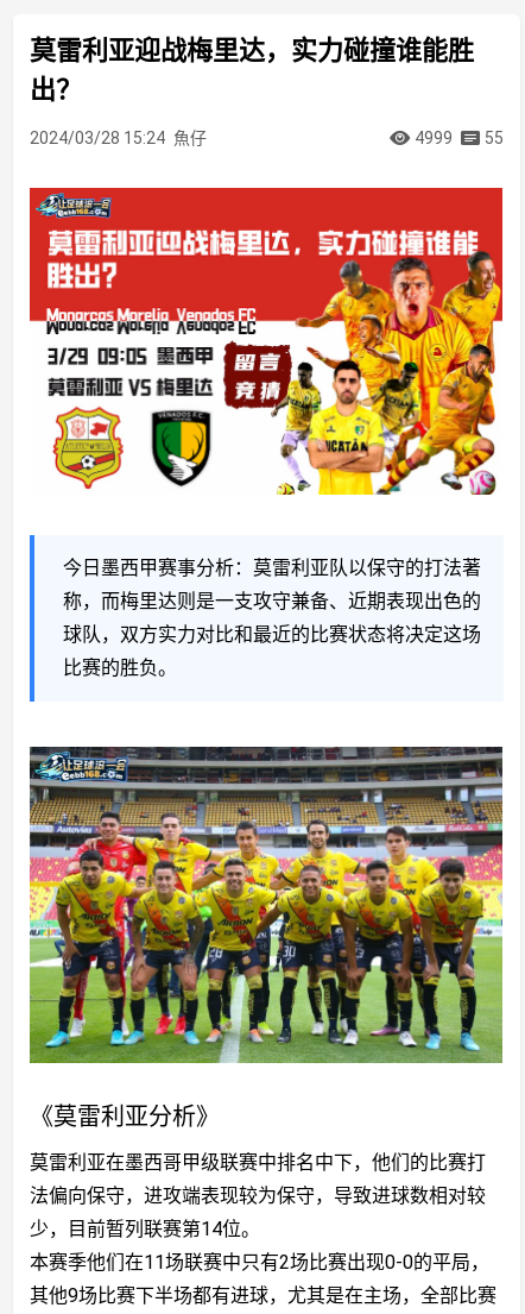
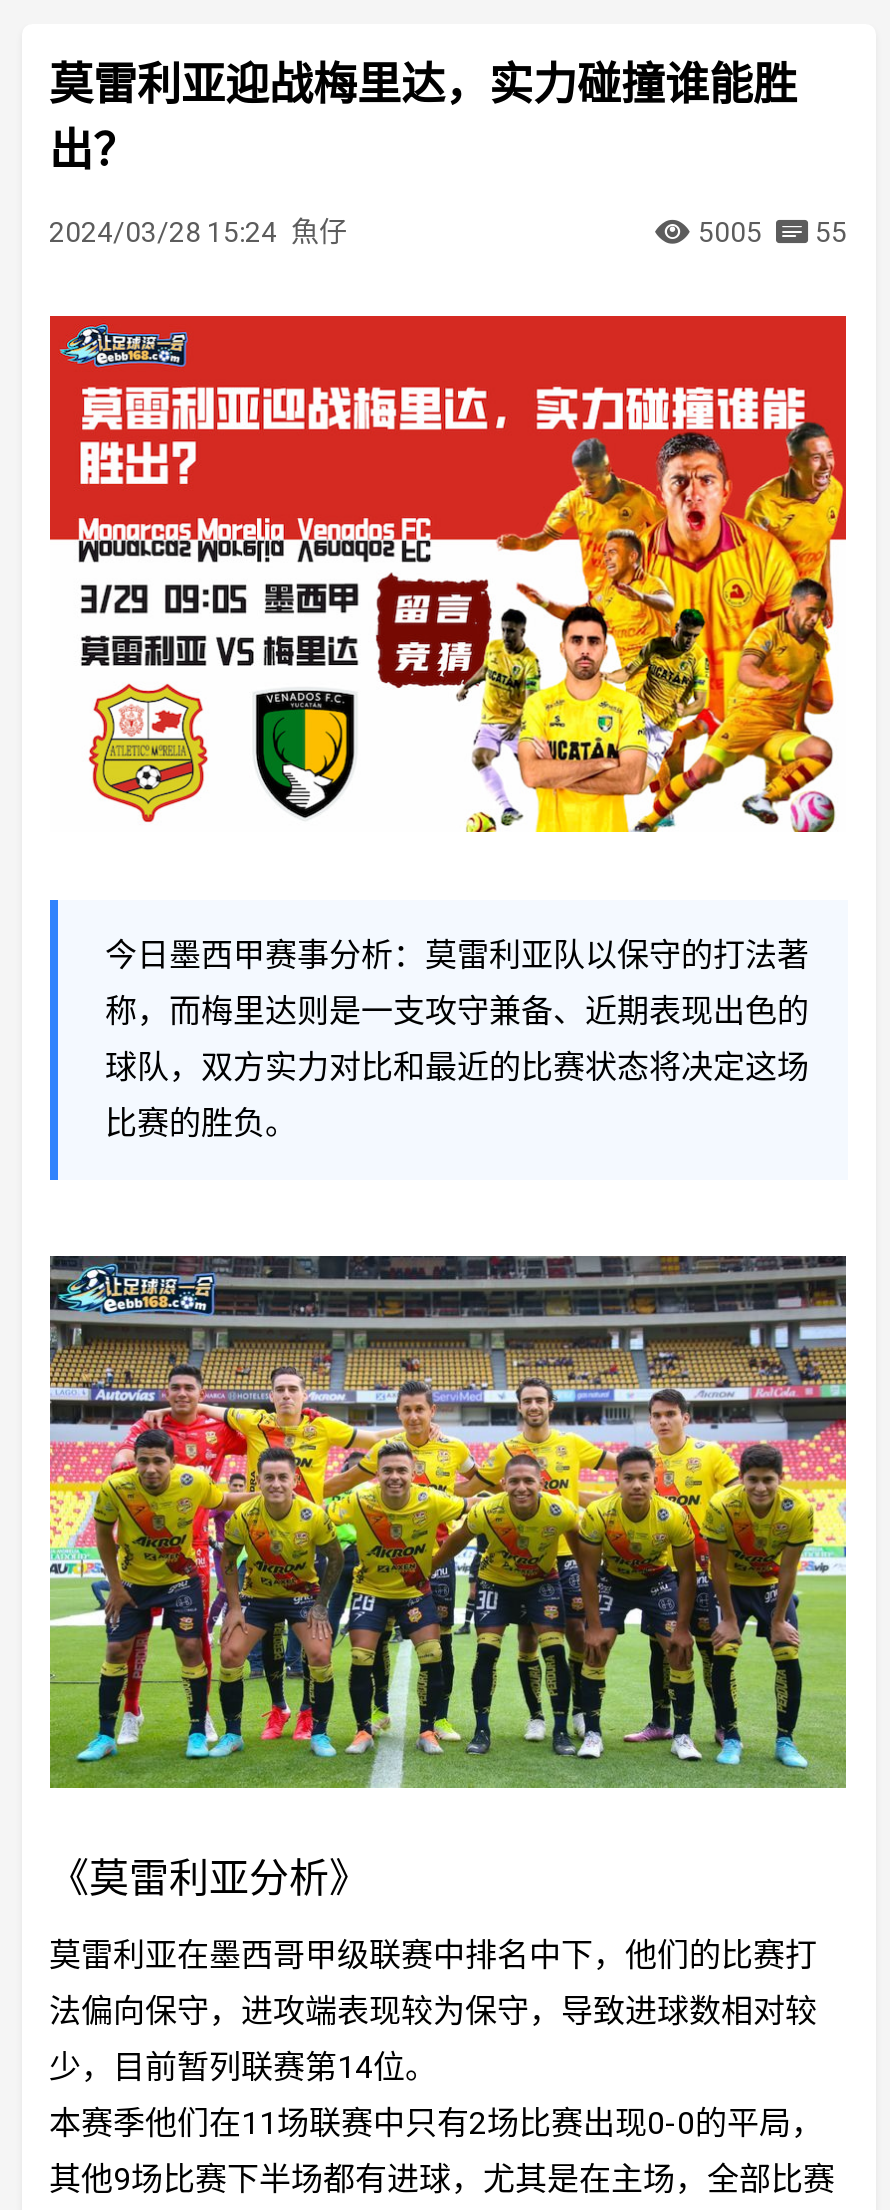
- 4999 55
+ 5005 55
